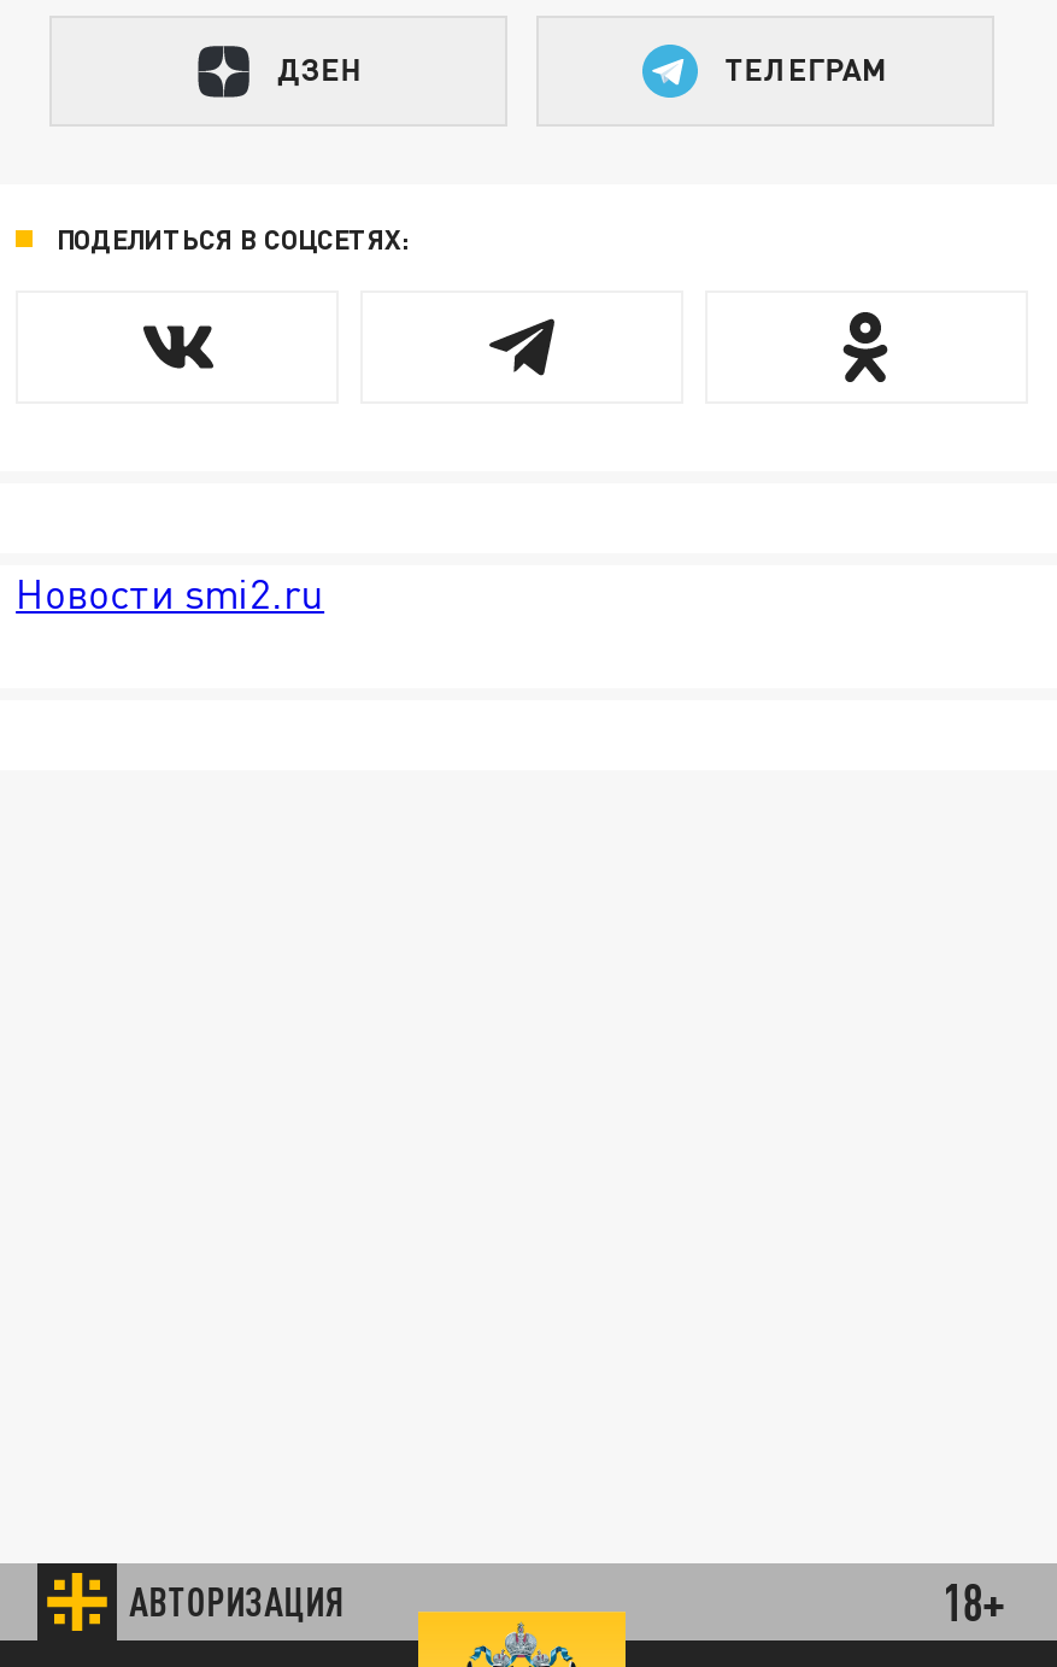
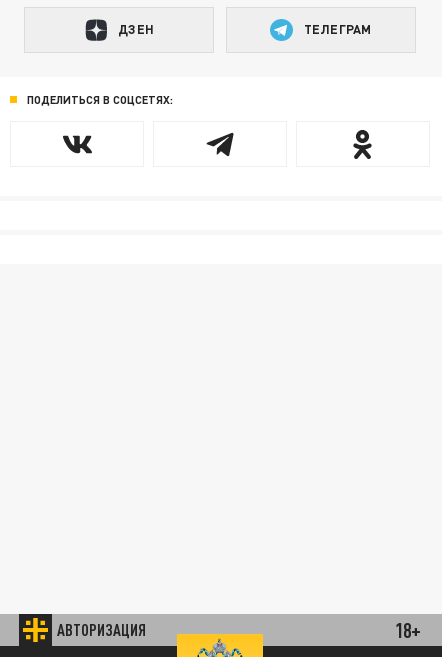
- Новости smi2.ru
